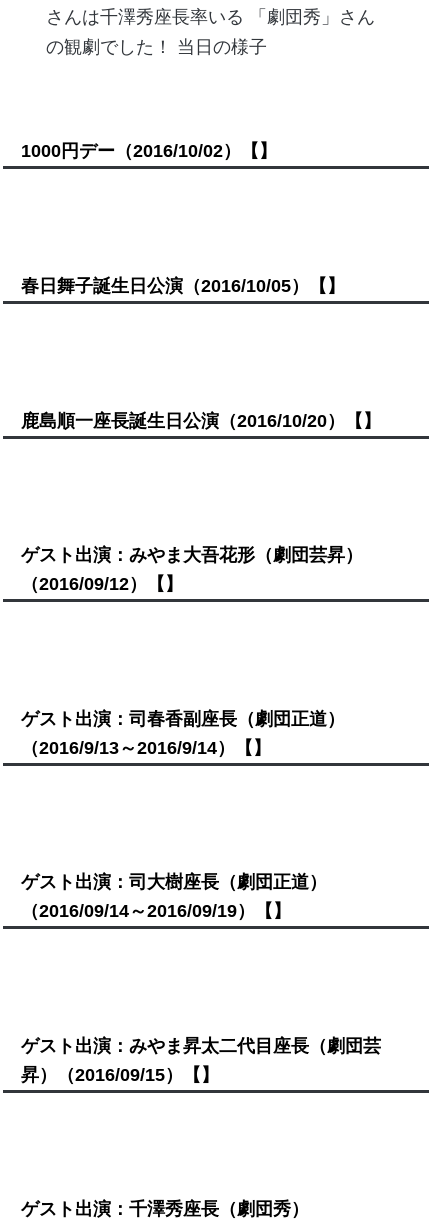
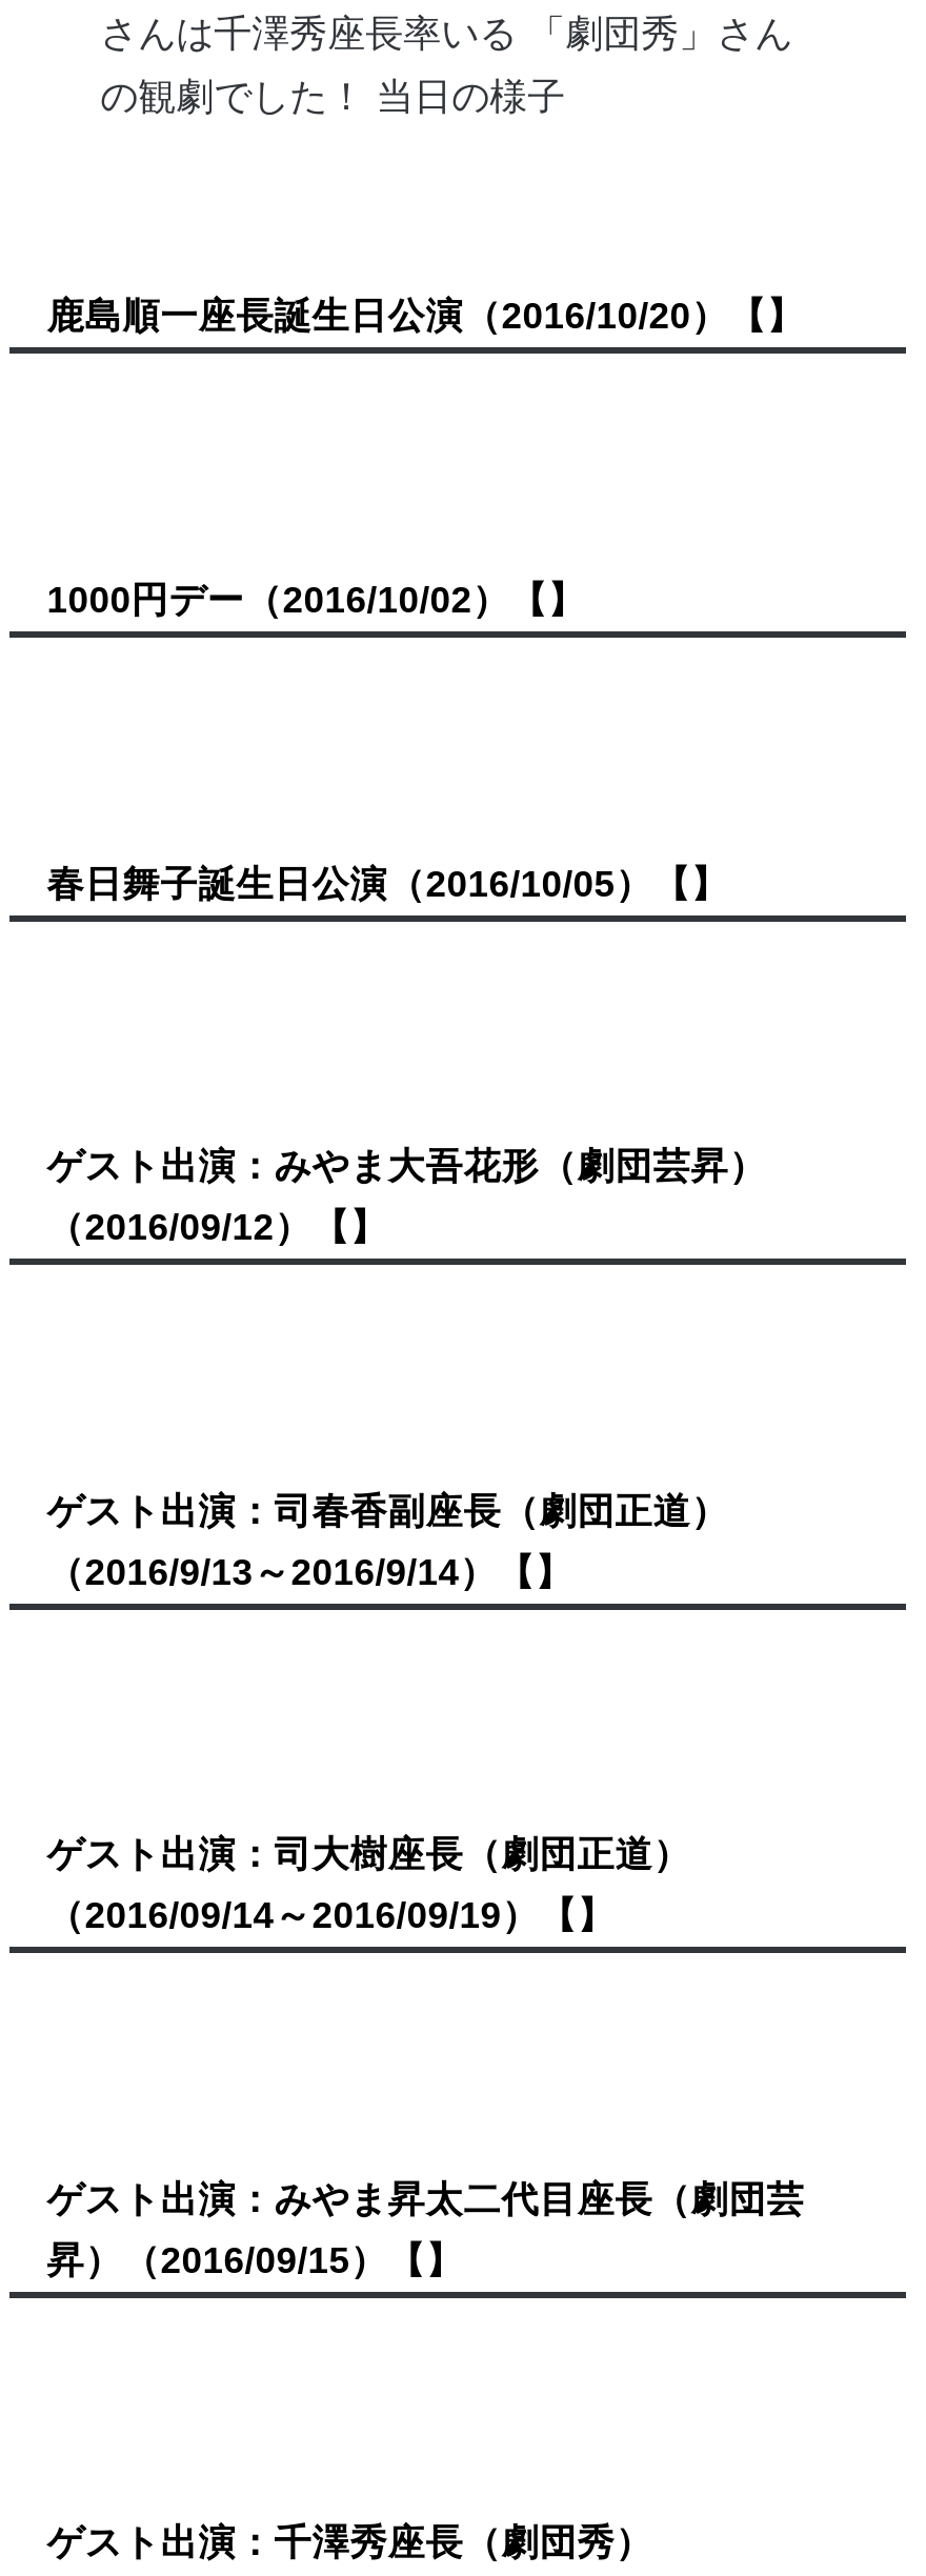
moved down: 1000円デー（2016/10/02）【】 | 春日舞子誕生日公演（2016/10/05）【】

moved up: 鹿島順一座長誕生日公演（2016/10/20）【】
